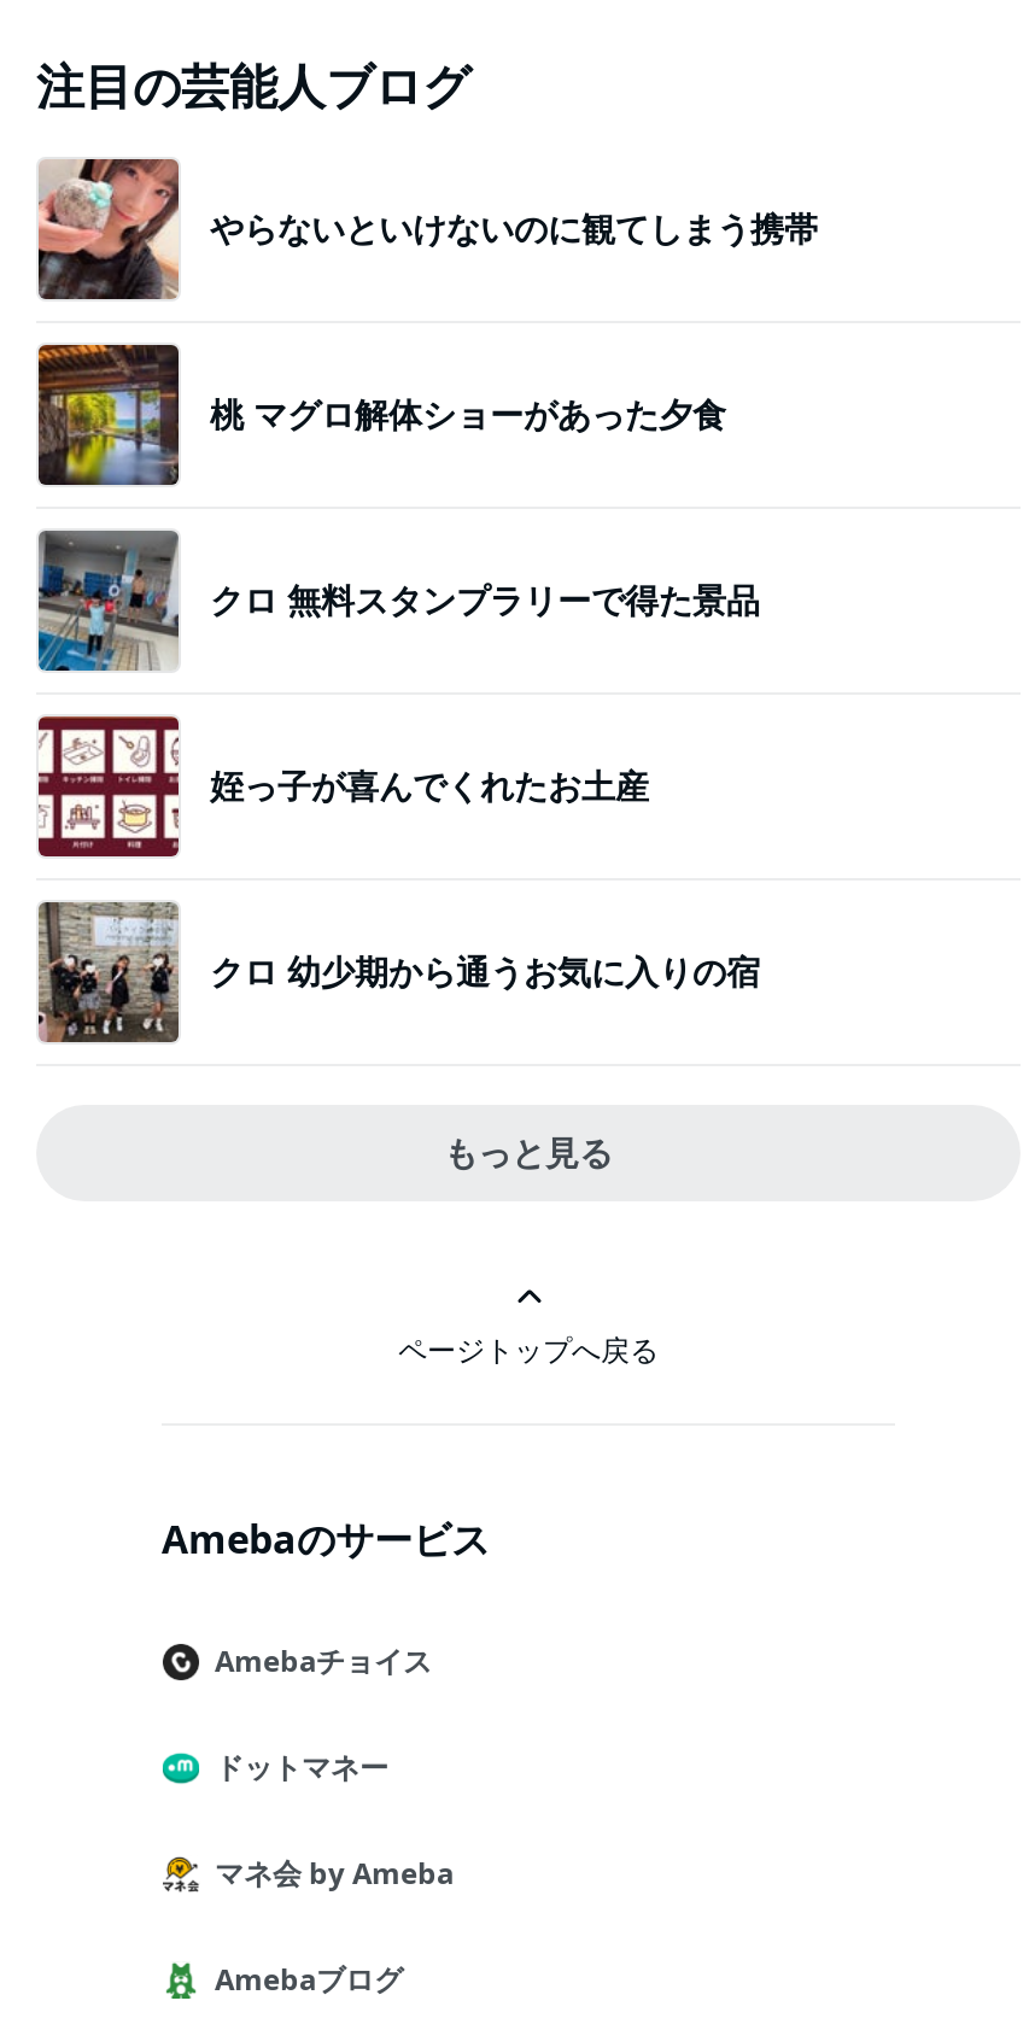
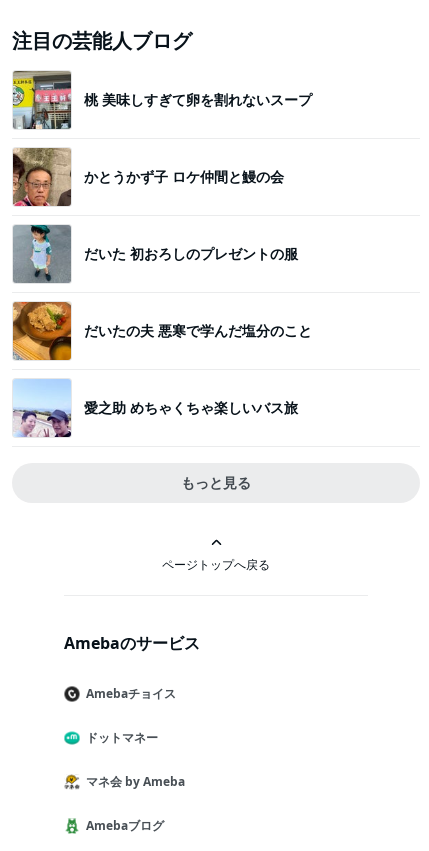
- [image]
- やらないといけないのに観てしまう携帯
+ [image]
+ 桃 美味しすぎて卵を割れないスープ

- [image]
- 桃 マグロ解体ショーがあった夕食
+ [image]
+ かとうかず子 ロケ仲間と鰻の会

- [image]
- クロ 無料スタンプラリーで得た景品
+ [image]
+ だいた 初おろしのプレゼントの服

- [image]
- 姪っ子が喜んでくれたお土産
+ [image]
+ だいたの夫 悪寒で学んだ塩分のこと

- [image]
- クロ 幼少期から通うお気に入りの宿
+ [image]
+ 愛之助 めちゃくちゃ楽しいバス旅
